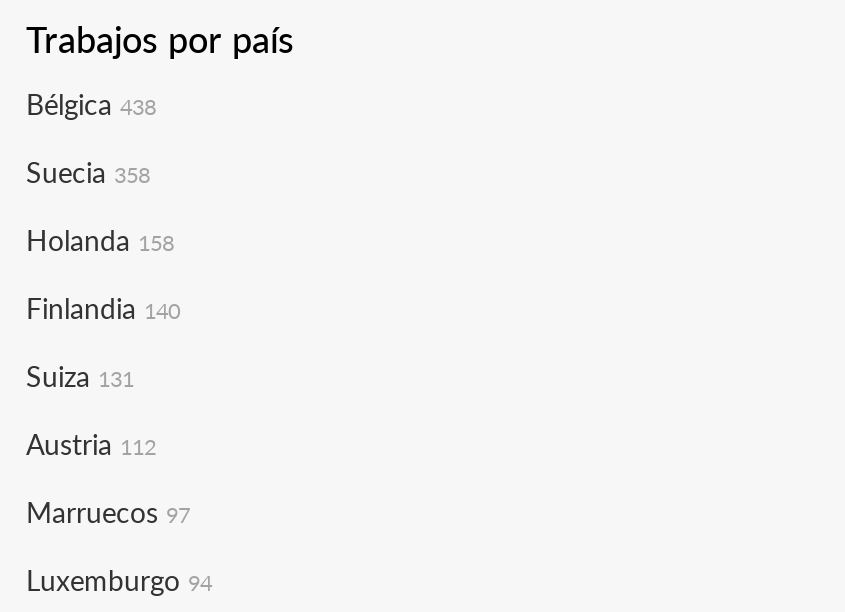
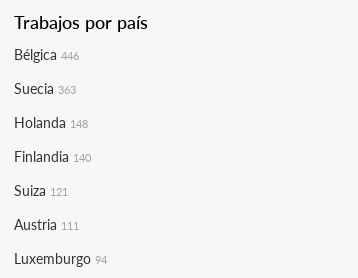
- Bélgica 438
+ Bélgica 446

- Suecia 358
+ Suecia 363

- Holanda 158
+ Holanda 148

- Suiza 131
- Austria 112
- Marruecos 97
+ Suiza 121
+ Austria 111
